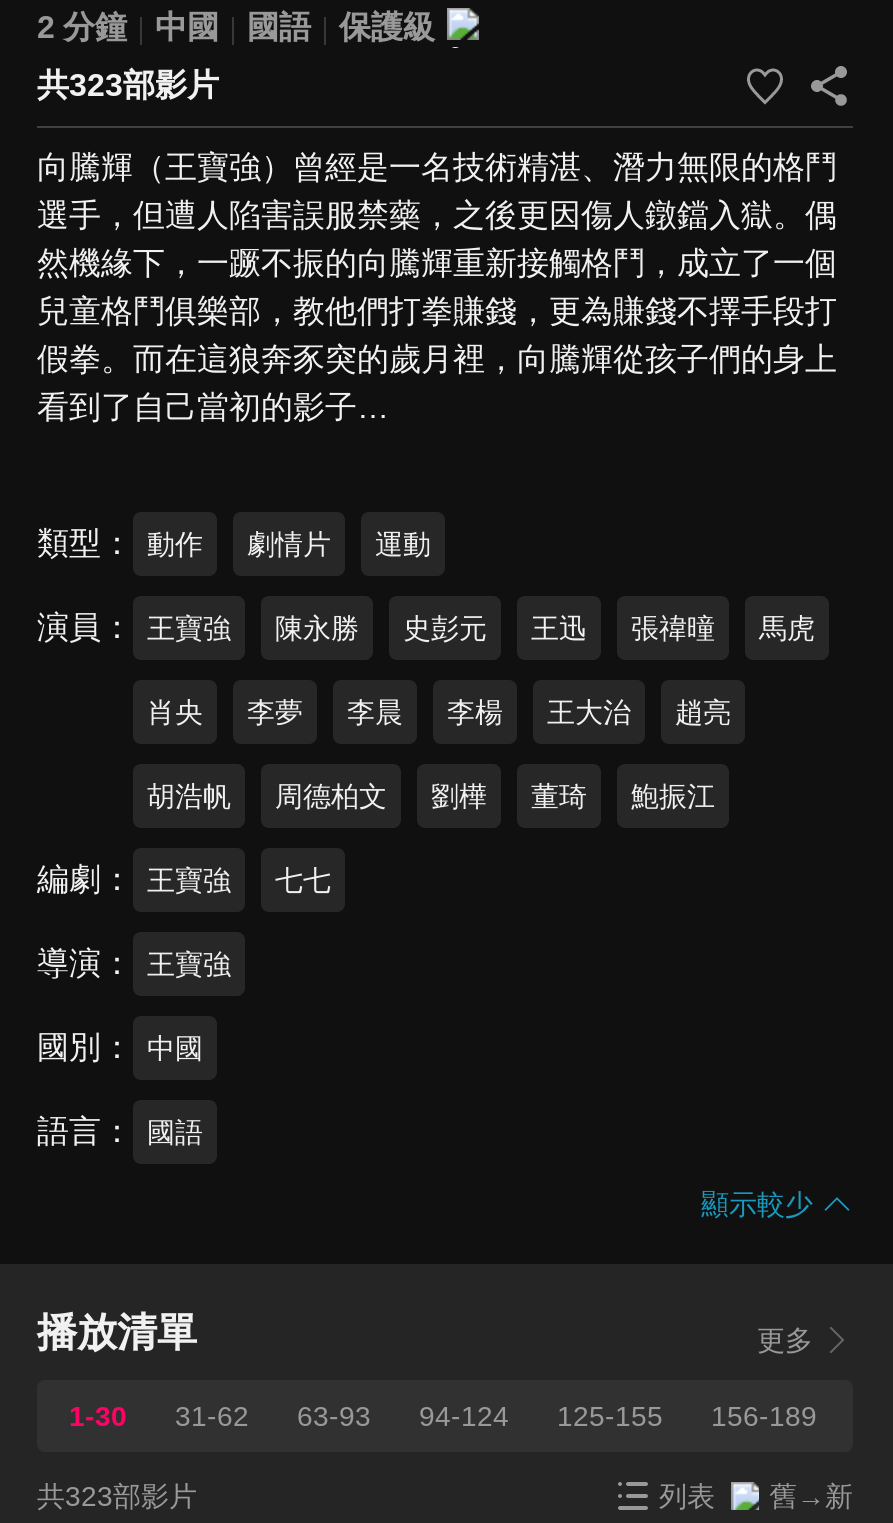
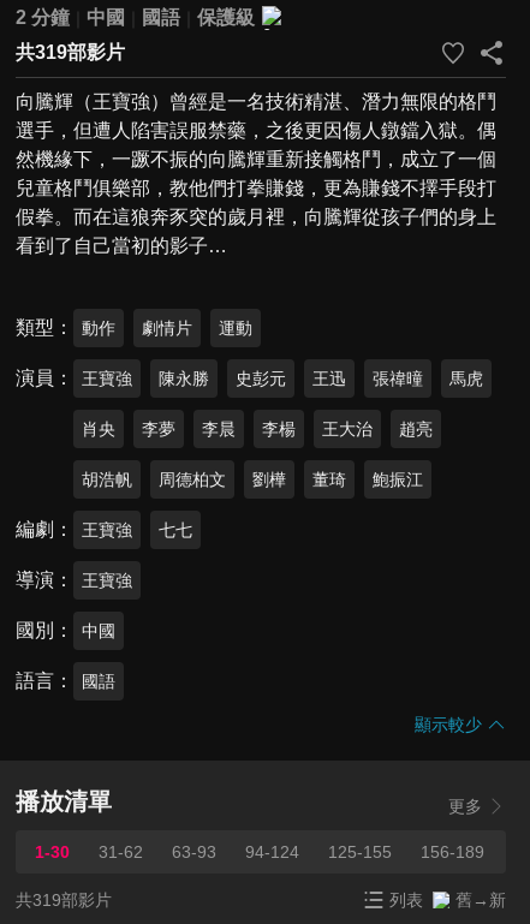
- 共323部影片
+ 共319部影片

- 共323部影片
+ 共319部影片
